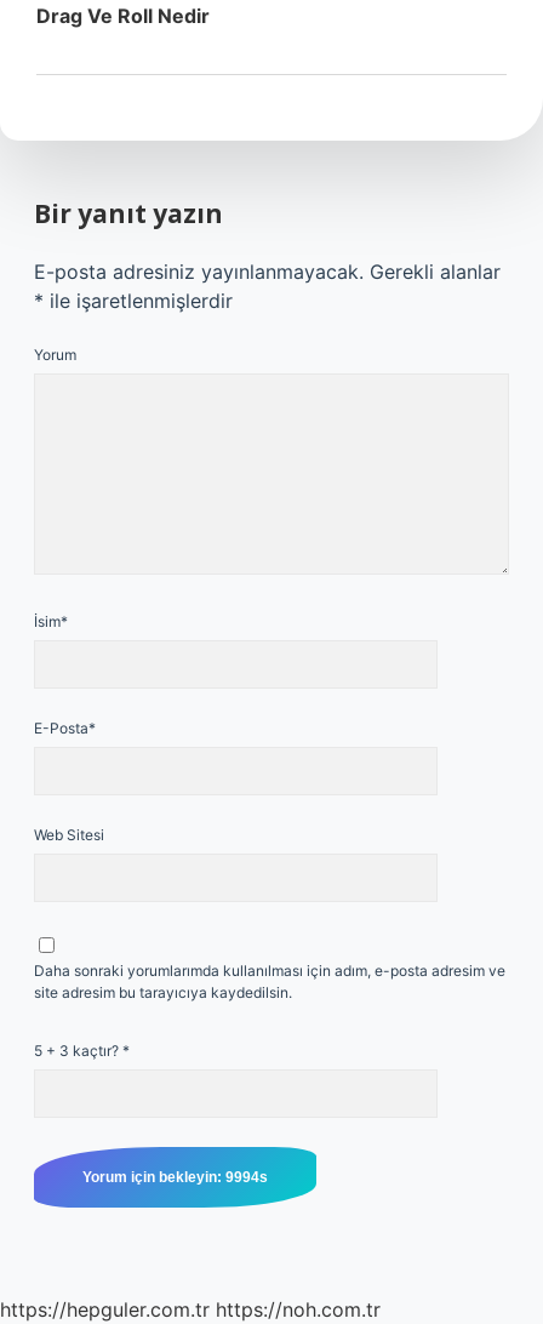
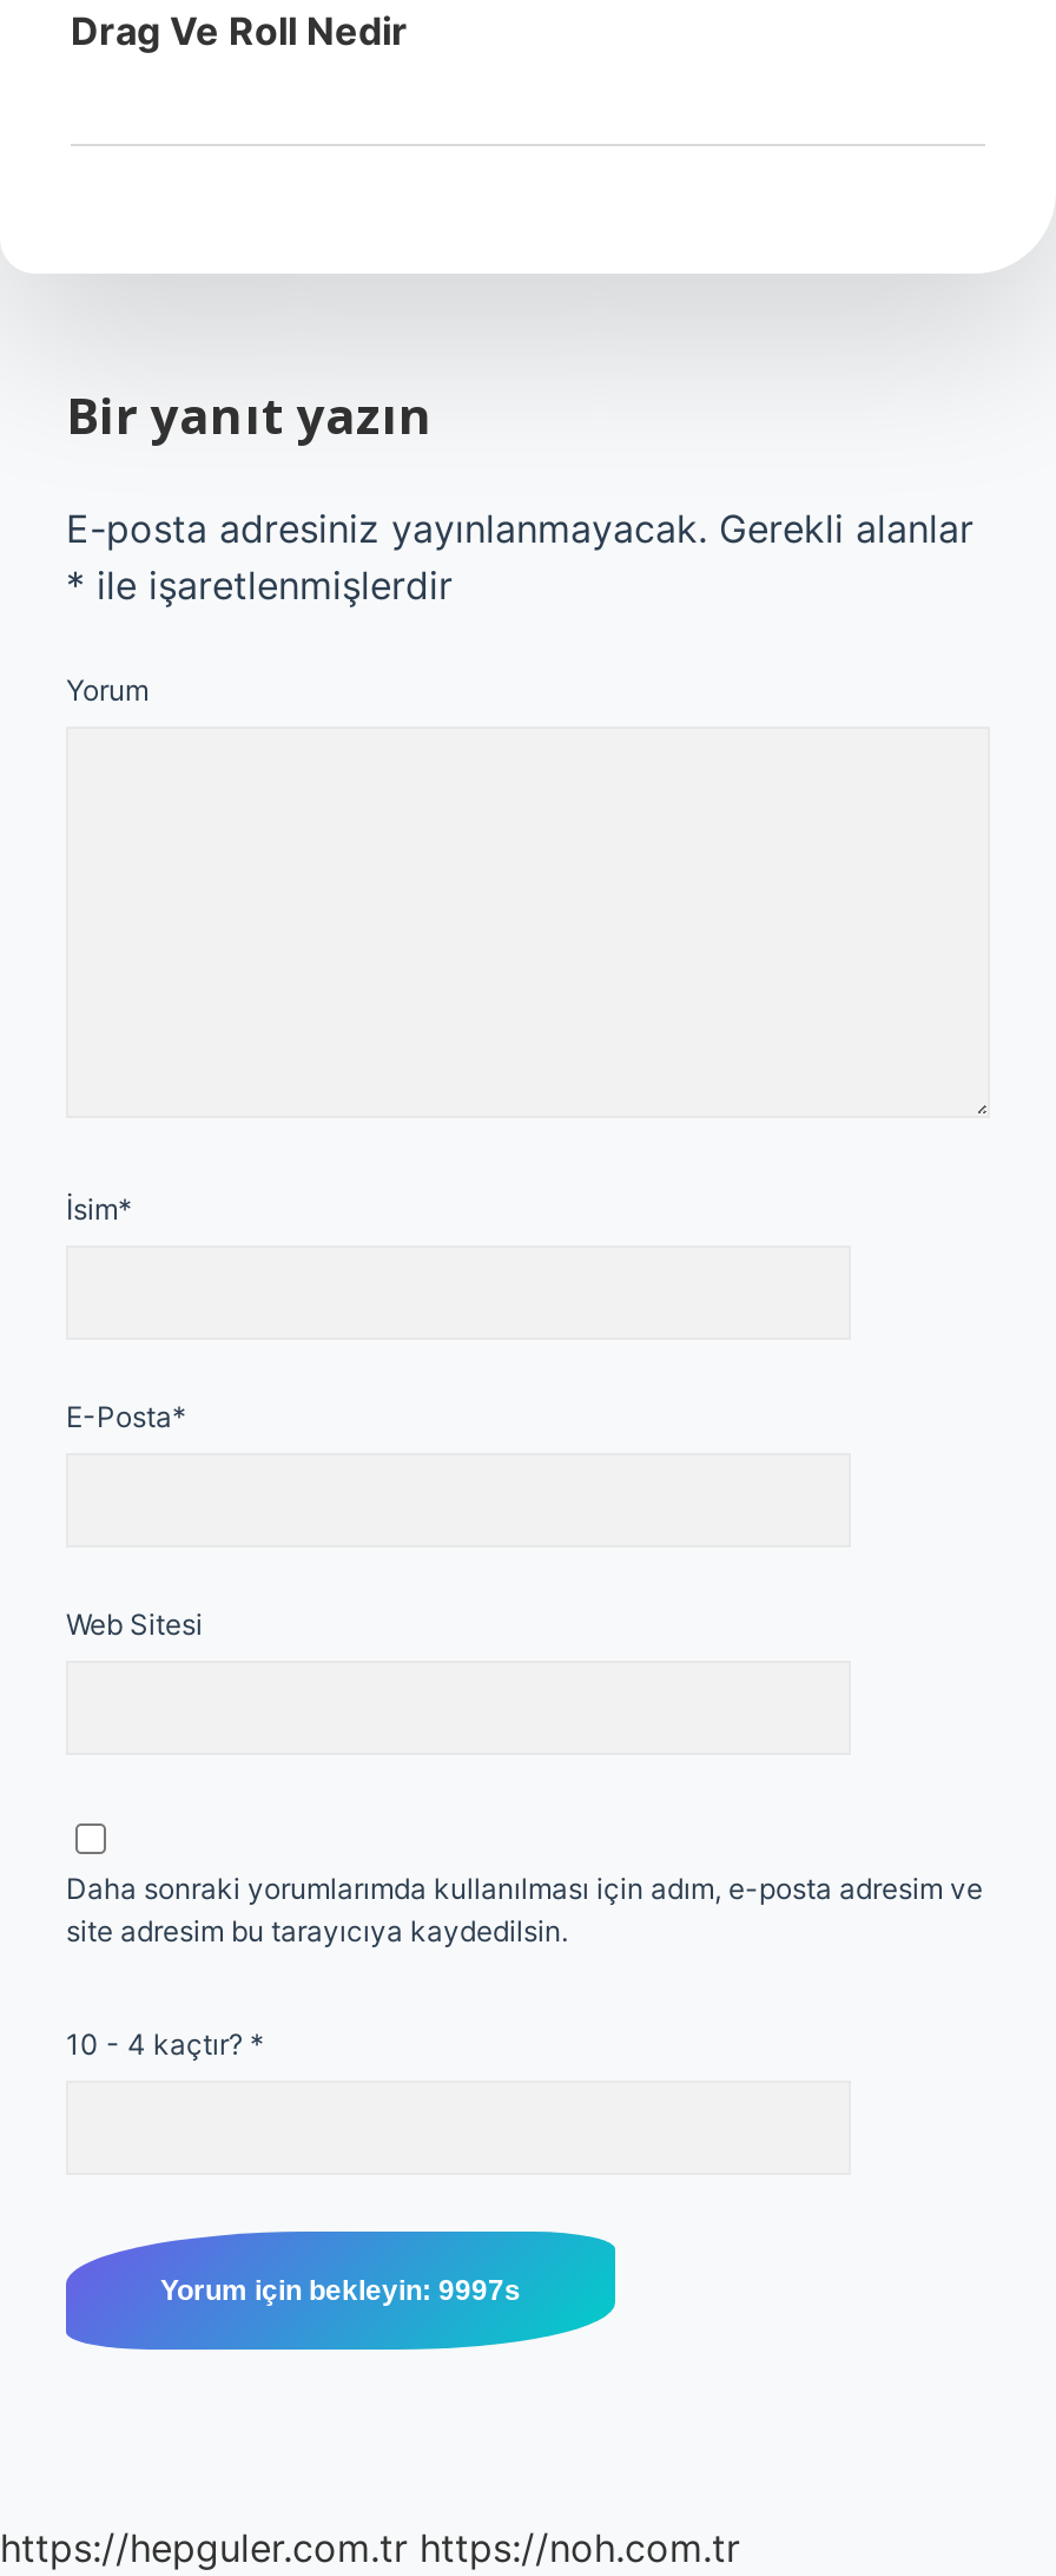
- 5 + 3 kaçtır? *
+ 10 - 4 kaçtır? *
